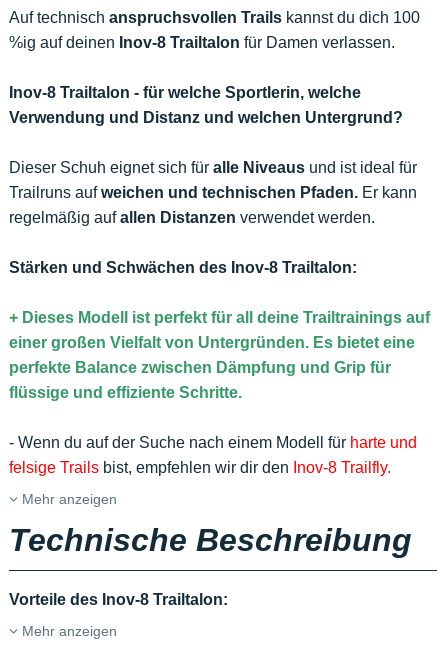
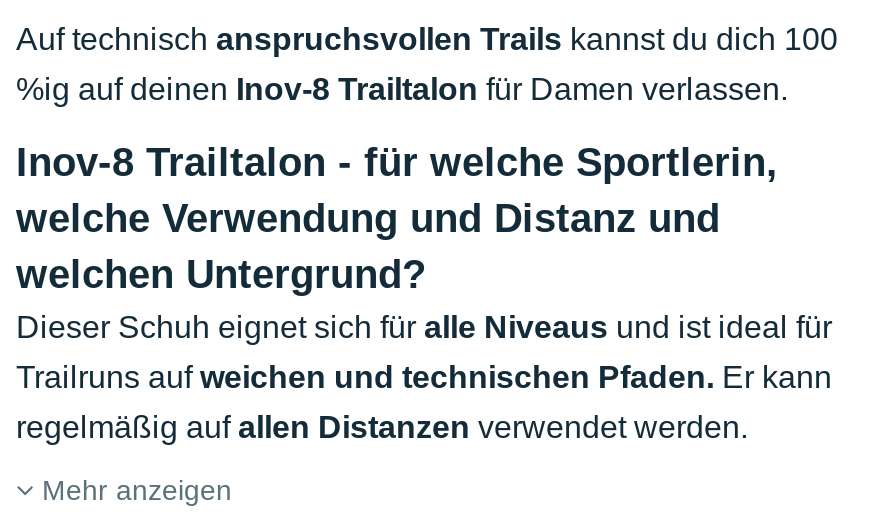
- Stärken und Schwächen des Inov-8 Trailtalon:
- + Dieses Modell ist perfekt für all deine Trailtrainings auf
- einer großen Vielfalt von Untergründen. Es bietet eine
- perfekte Balance zwischen Dämpfung und Grip für
- flüssige und effiziente Schritte.
- - Wenn du auf der Suche nach einem Modell für harte und
- felsige Trails bist, empfehlen wir dir den Inov-8 Trailfly.
- Mehr anzeigen
- Technische Beschreibung
- Vorteile des Inov-8 Trailtalon:
